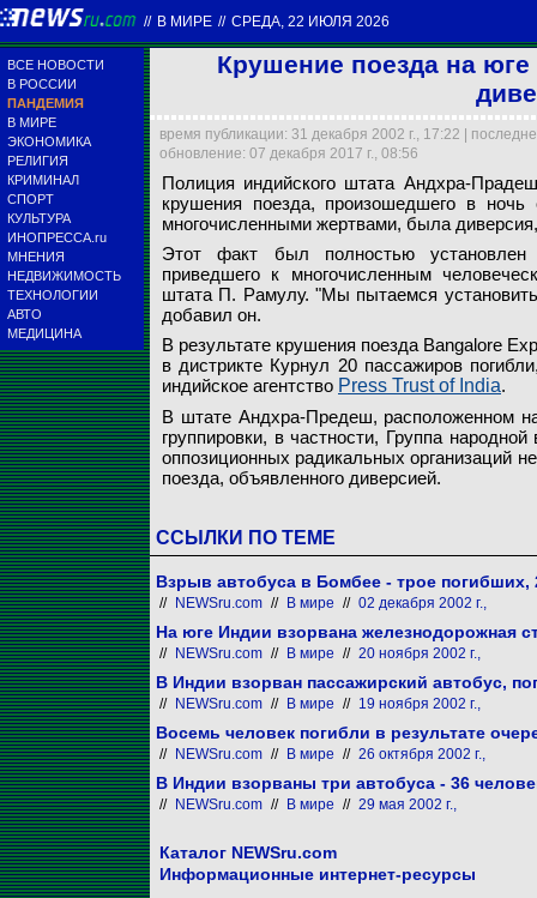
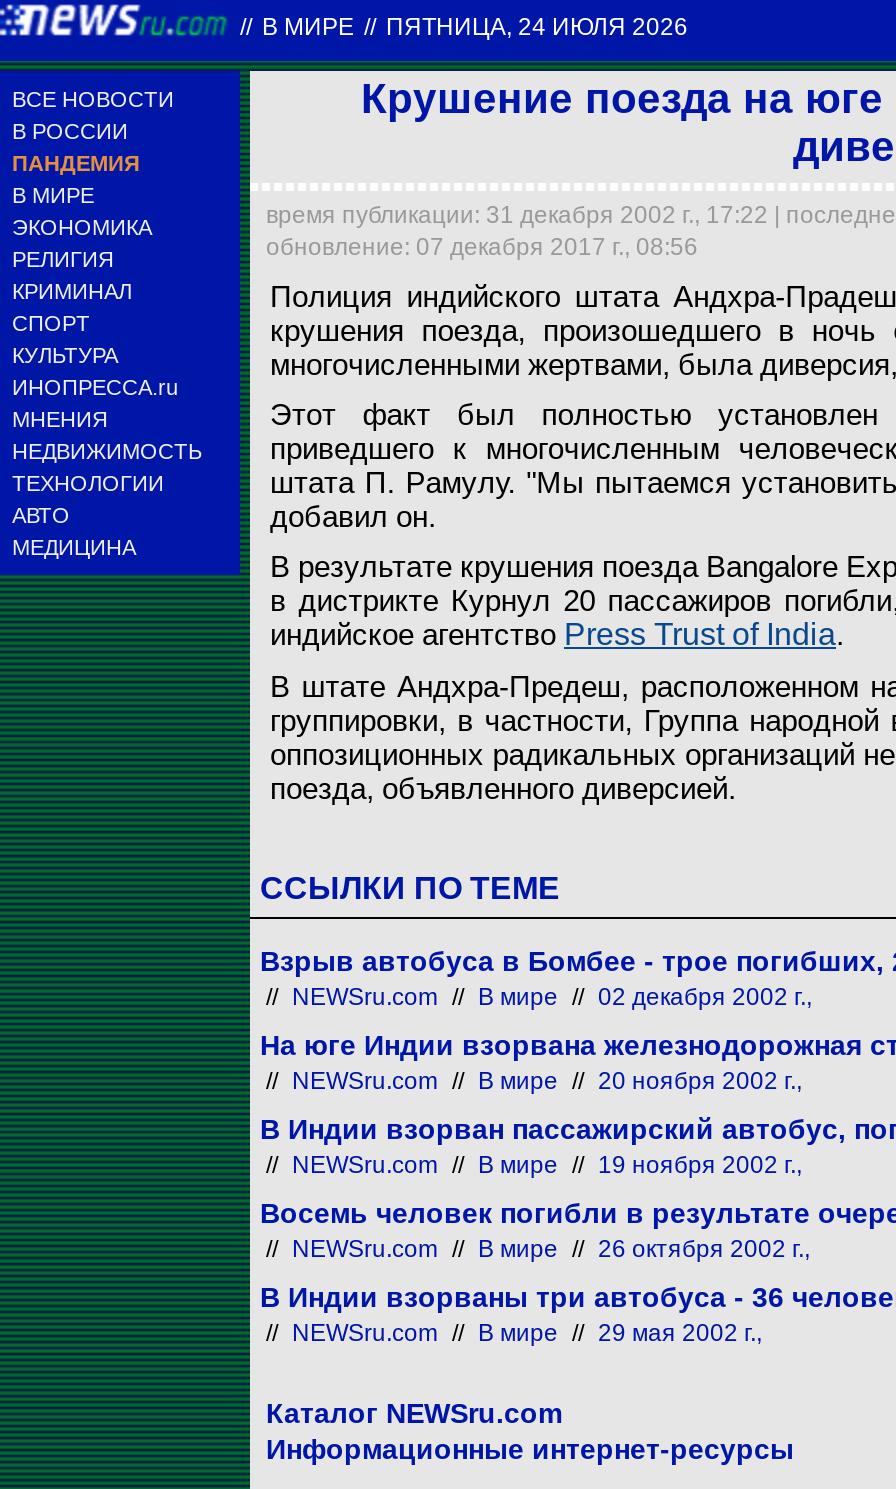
- // В МИРЕ // СРЕДА, 22 ИЮЛЯ 2026
+ // В МИРЕ // ПЯТНИЦА, 24 ИЮЛЯ 2026
